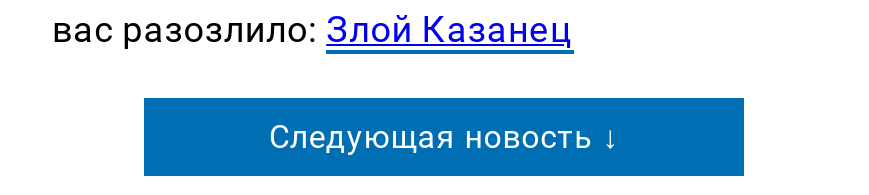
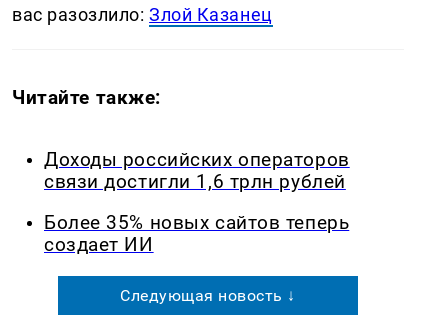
+ Читайте также:
+ Доходы российских операторов
+ связи достигли 1,6 трлн рублей
+ Более 35% новых сайтов теперь
+ создает ИИ
